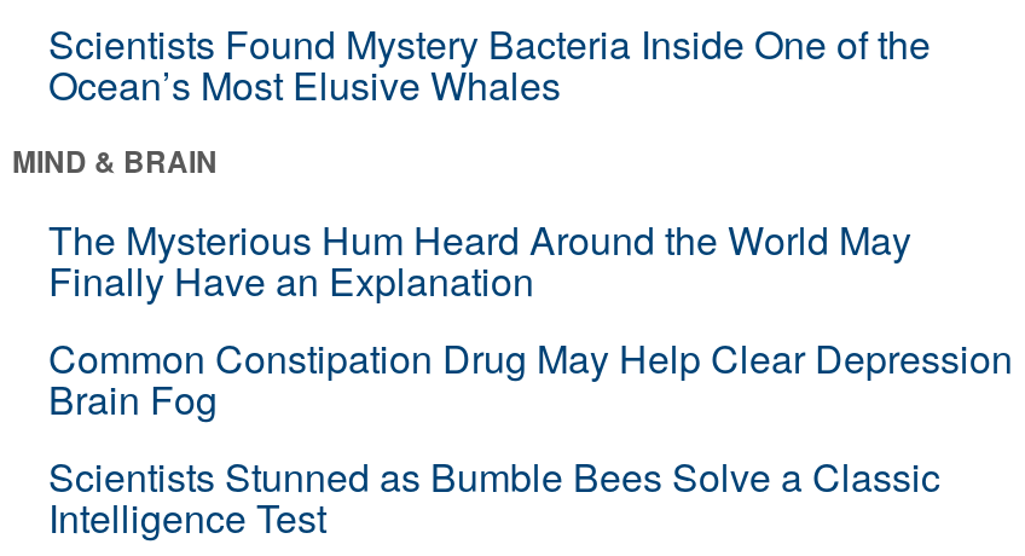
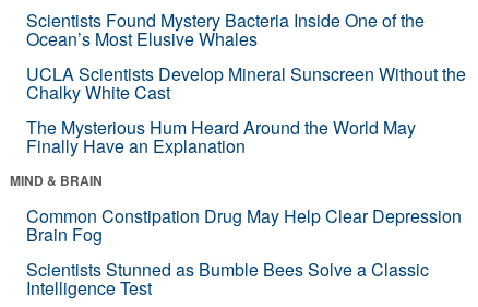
+ UCLA Scientists Develop Mineral Sunscreen Without the
+ Chalky White Cast

moved down: MIND & BRAIN
